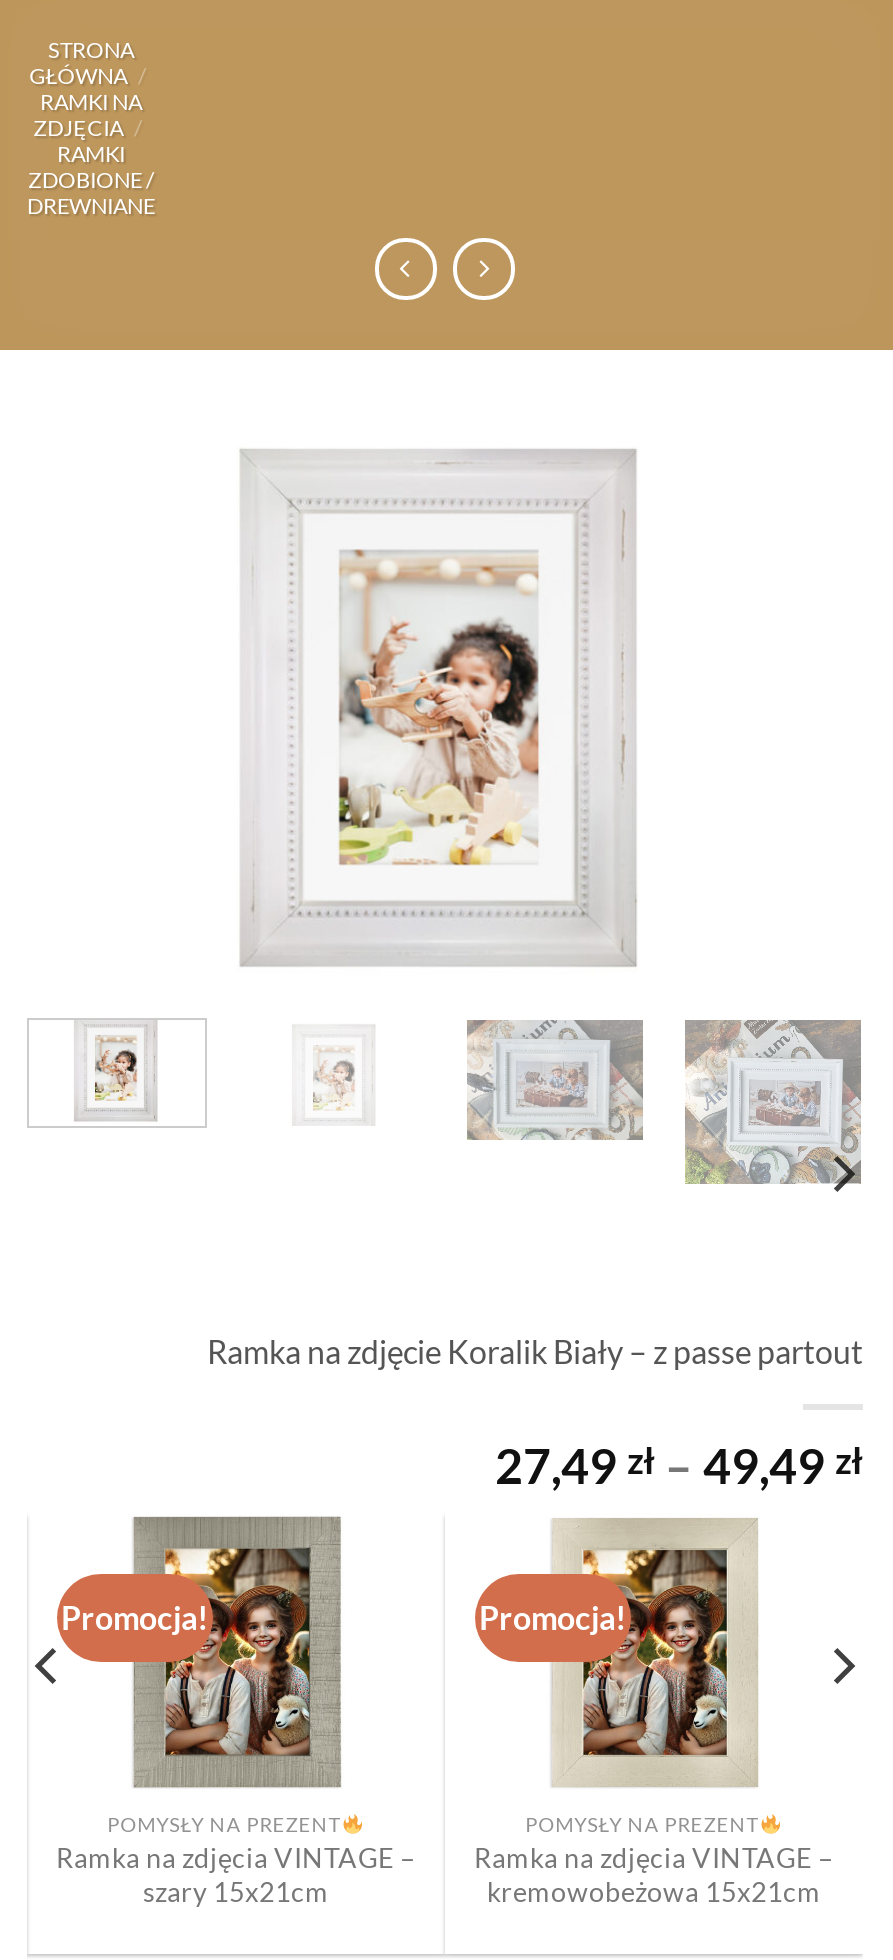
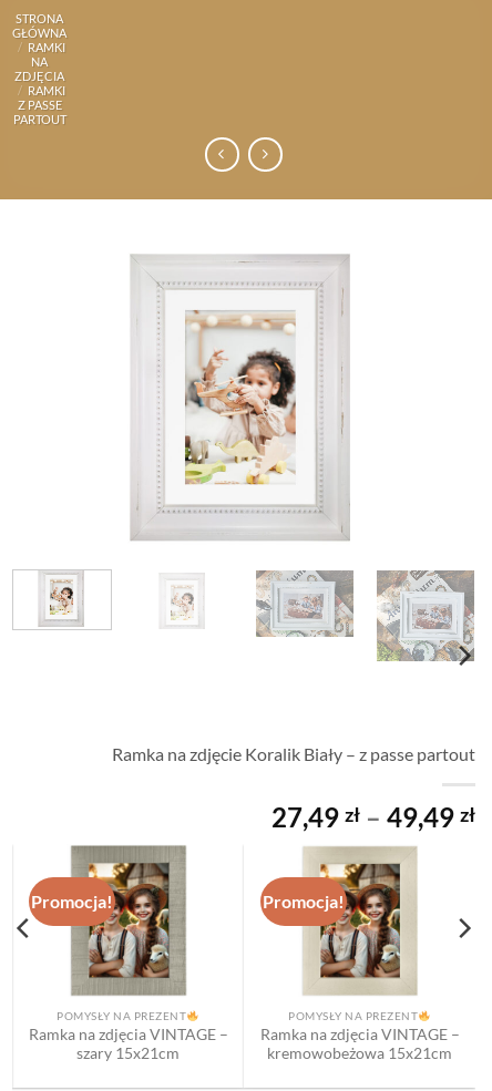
- GŁÓWNA /
- RAMKI NA
- ZDJĘCIA /
- RAMKI
- ZDOBIONE /
- DREWNIANE
+ GŁÓWNA
+ / RAMKI
+ NA
+ ZDJĘCIA
+ / RAMKI
+ Z PASSE
+ PARTOUT
